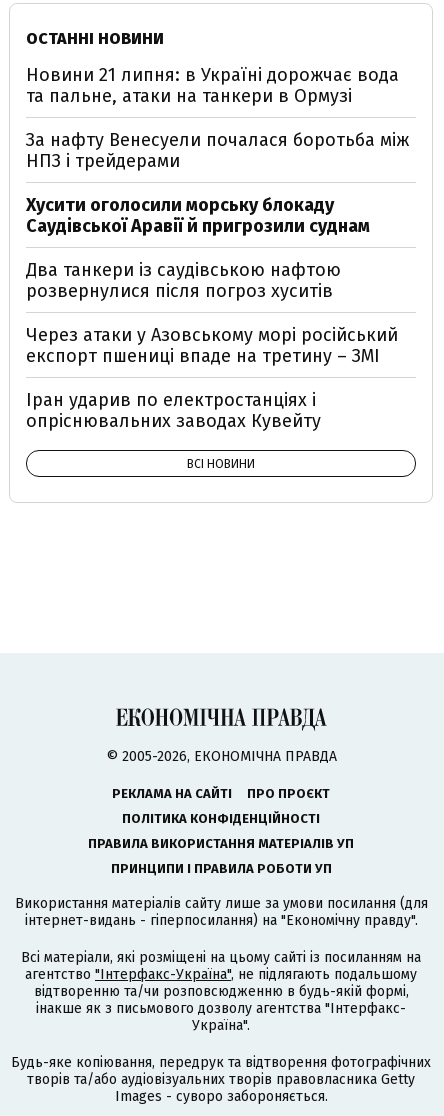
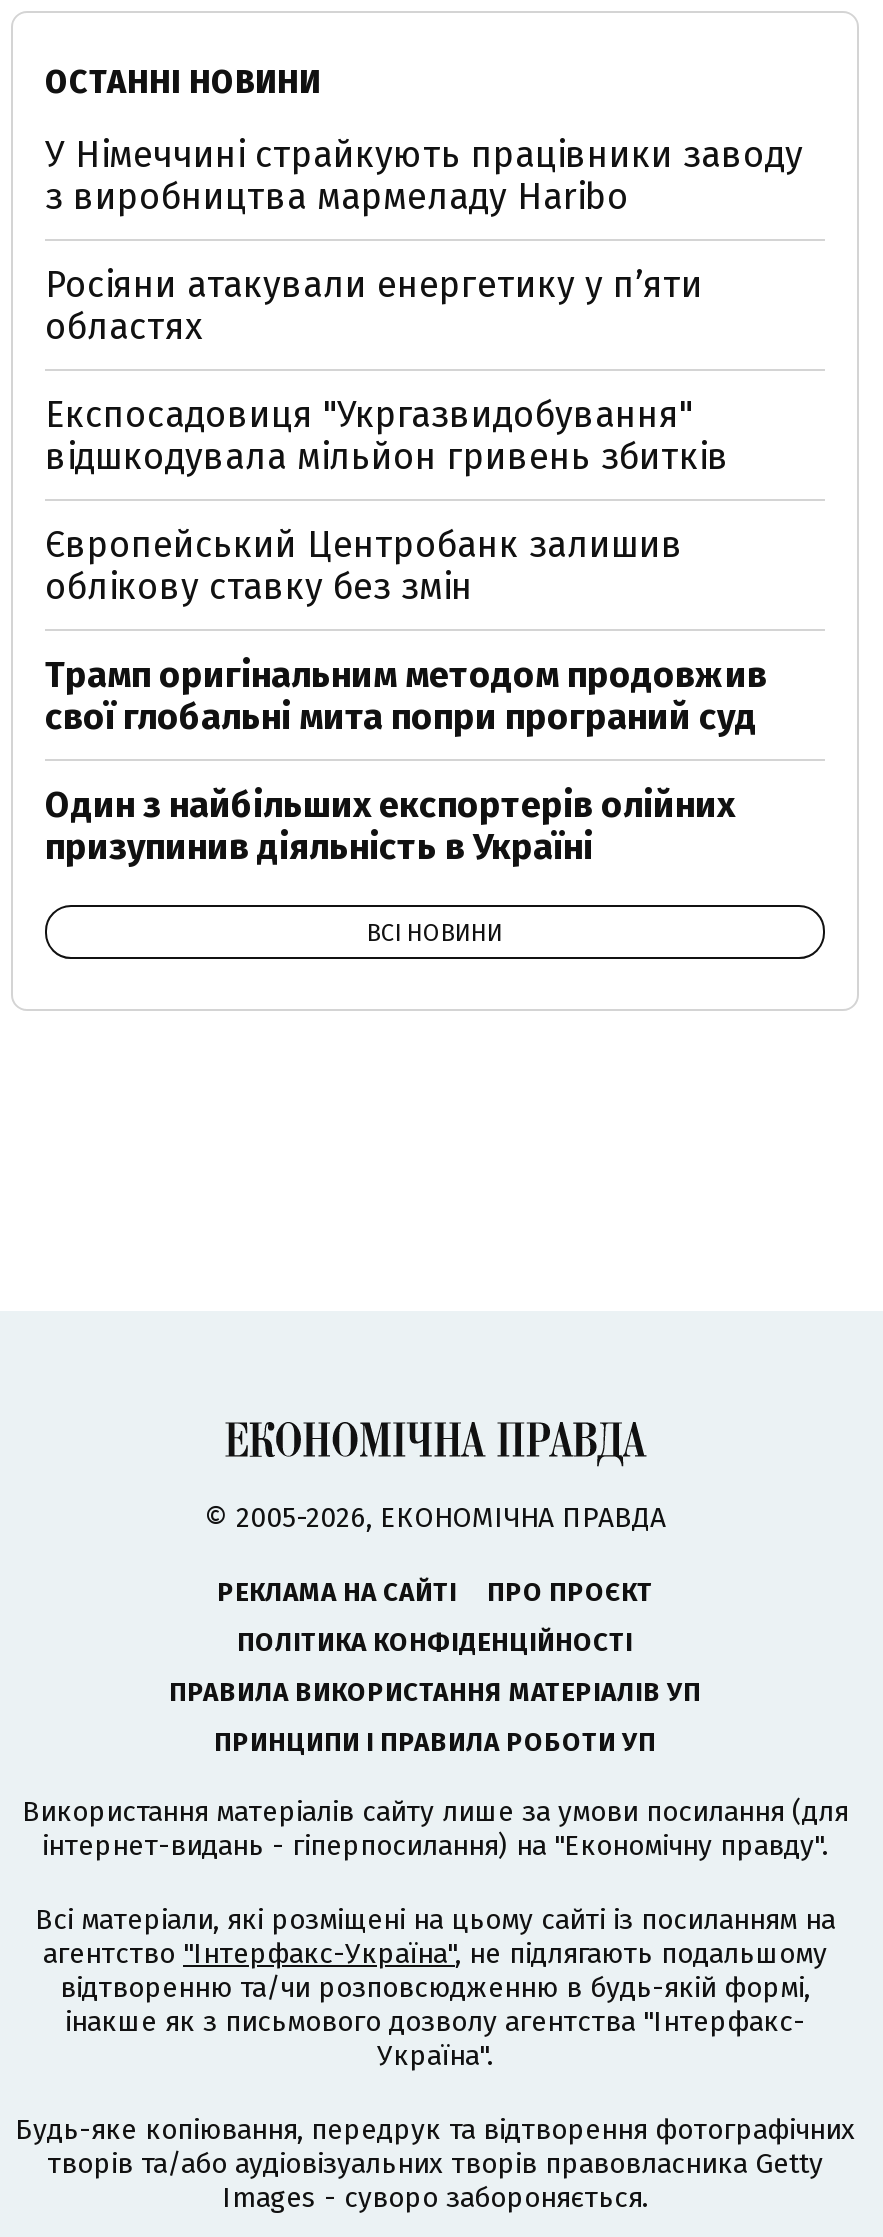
- Новини 21 липня: в Україні дорожчає вода
- та пальне, атаки на танкери в Ормузі
+ У Німеччині страйкують працівники заводу
+ з виробництва мармеладу Haribo

- За нафту Венесуели почалася боротьба між
- НПЗ і трейдерами
+ Росіяни атакували енергетику у пʼяти
+ областях

- Хусити оголосили морську блокаду
- Саудівської Аравії й пригрозили суднам
+ Експосадовиця "Укргазвидобування"
+ відшкодувала мільйон гривень збитків

- Два танкери із саудівською нафтою
- розвернулися після погроз хуситів
+ Європейський Центробанк залишив
+ облікову ставку без змін

- Через атаки у Азовському морі російський
- експорт пшениці впаде на третину – ЗМІ
+ Трамп оригінальним методом продовжив
+ свої глобальні мита попри програний суд

- Іран ударив по електростанціях і
- опріснювальних заводах Кувейту
+ Один з найбільших експортерів олійних
+ призупинив діяльність в Україні
